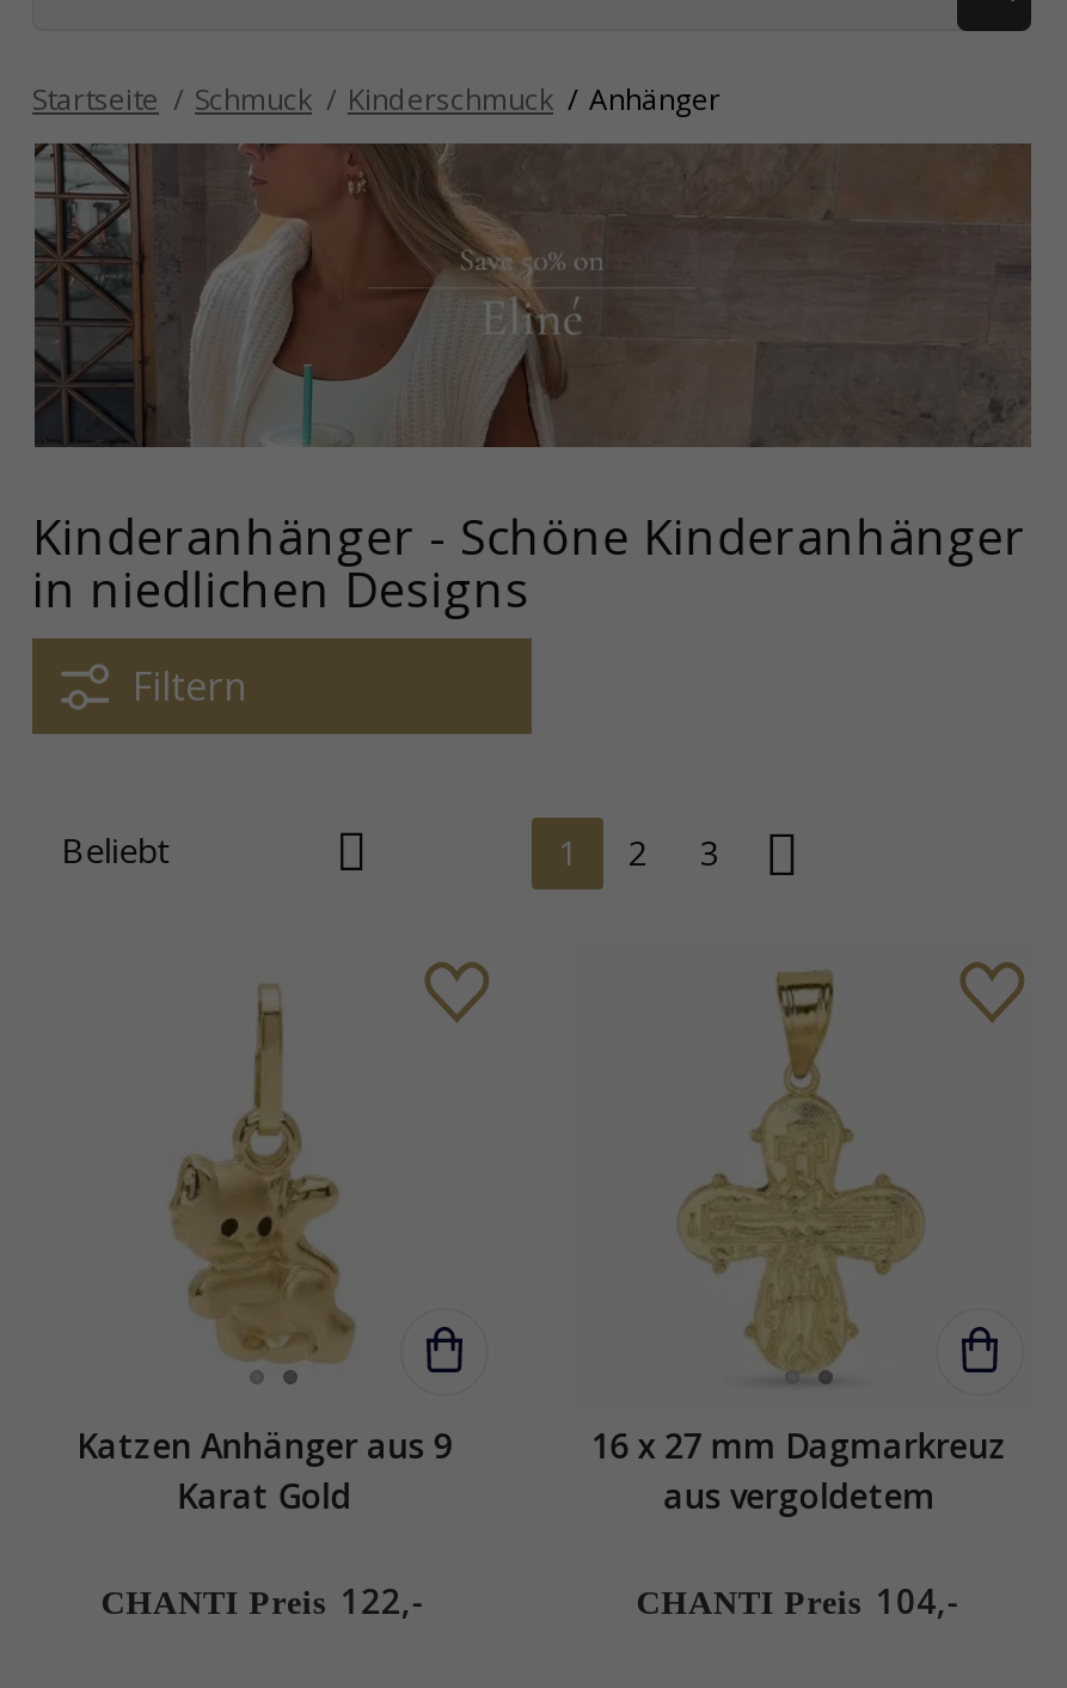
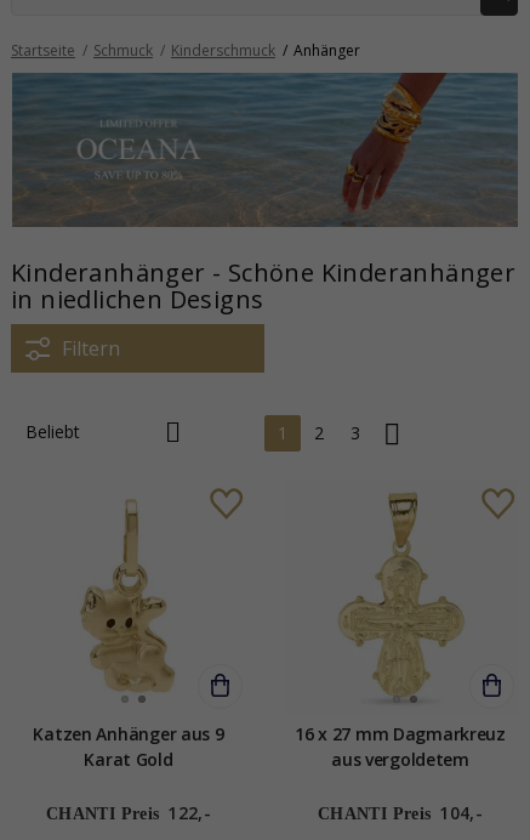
- [image]
+ [image]
